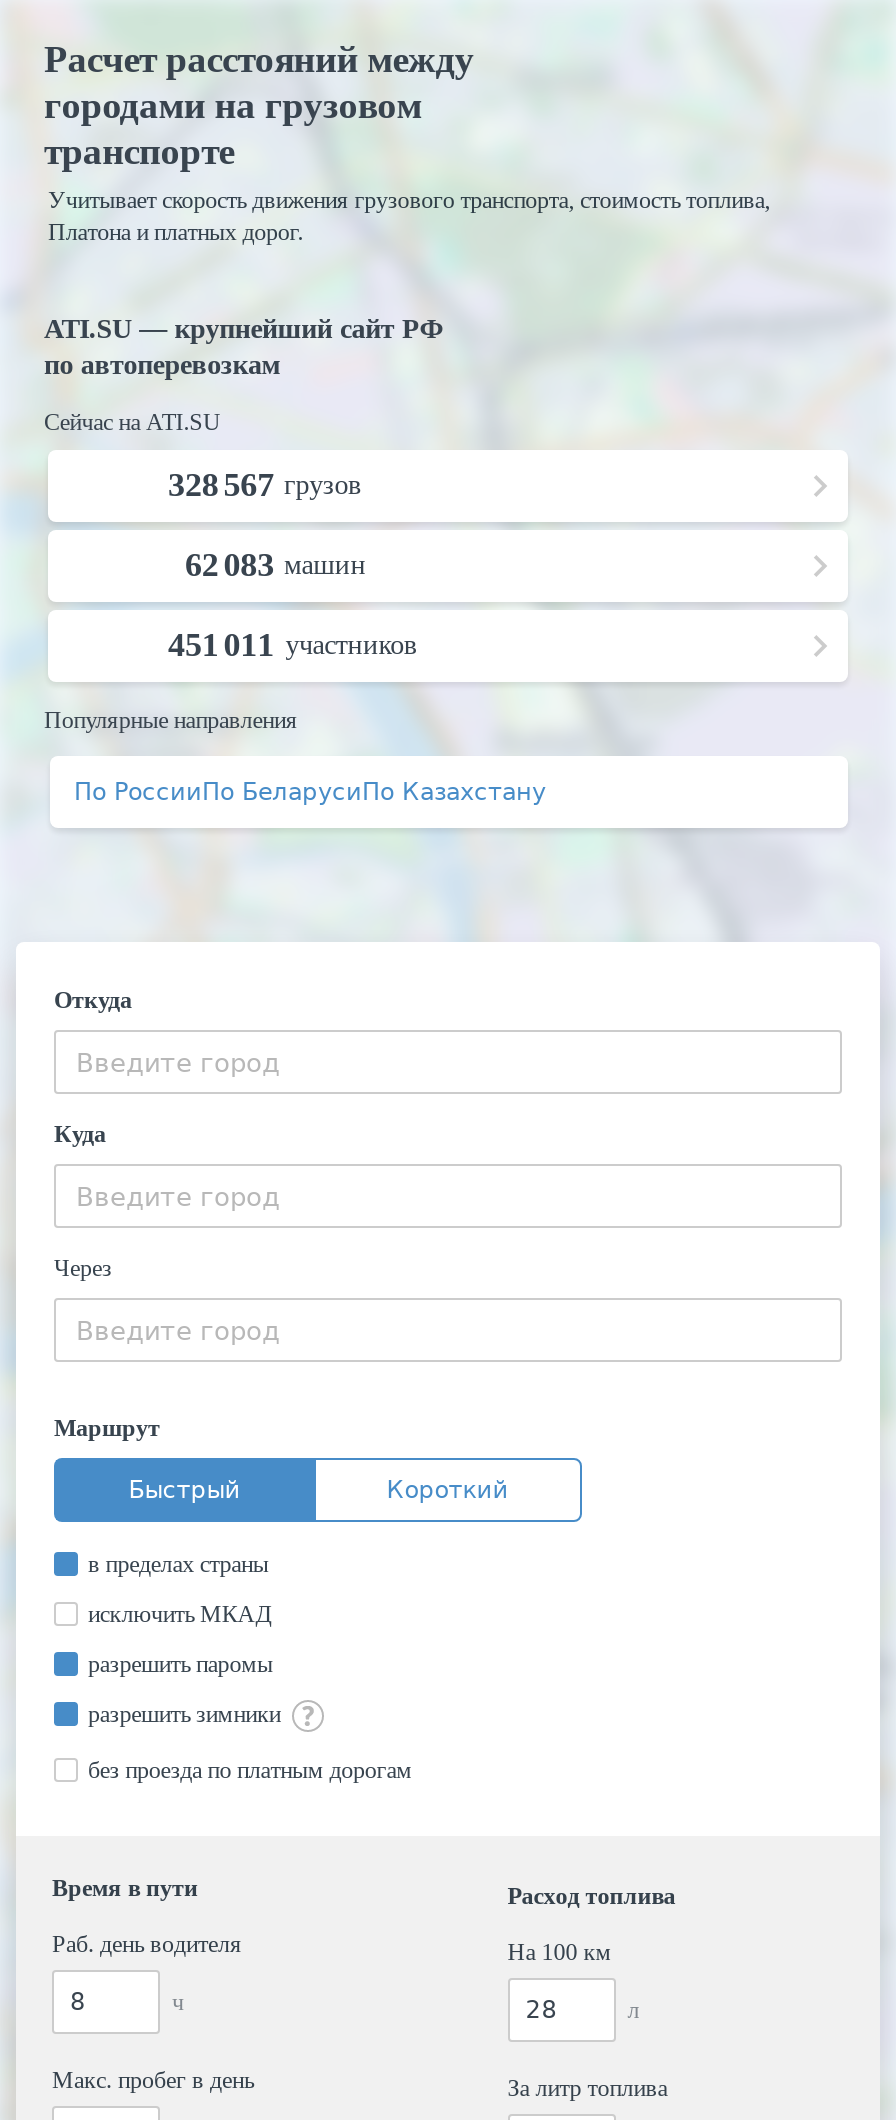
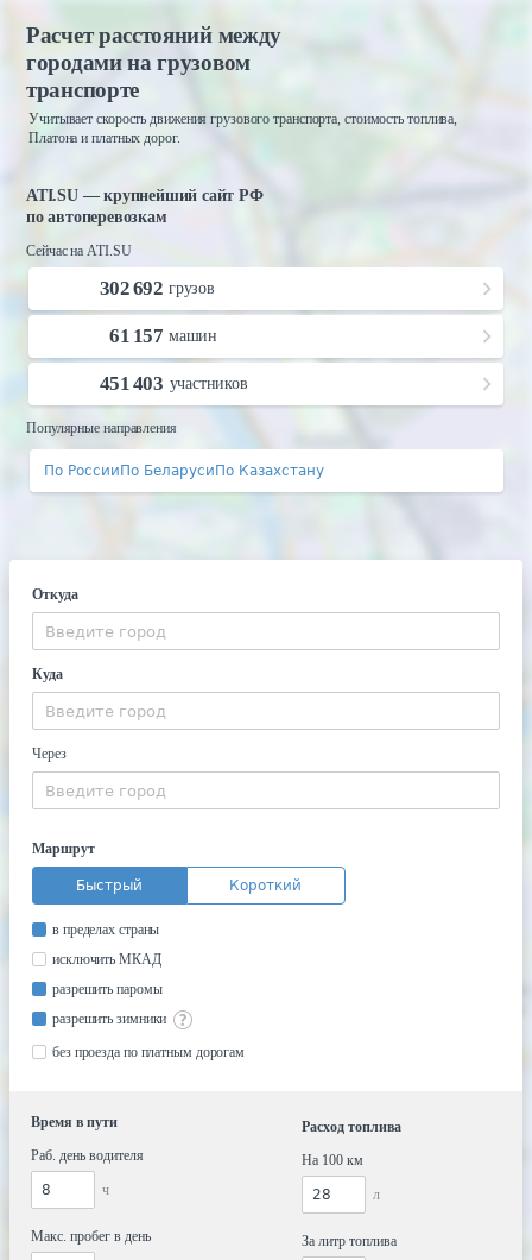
- 328 567 грузов
+ 302 692 грузов

- 62 083 машин
+ 61 157 машин

- 451 011 участников
+ 451 403 участников
